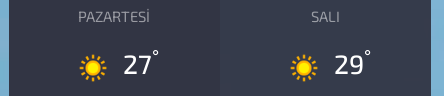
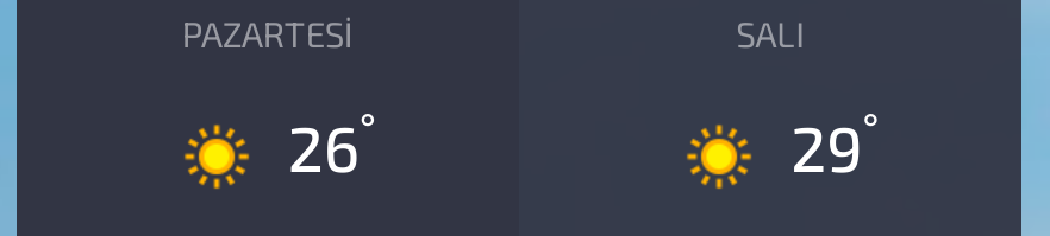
- 27°
+ 26°
